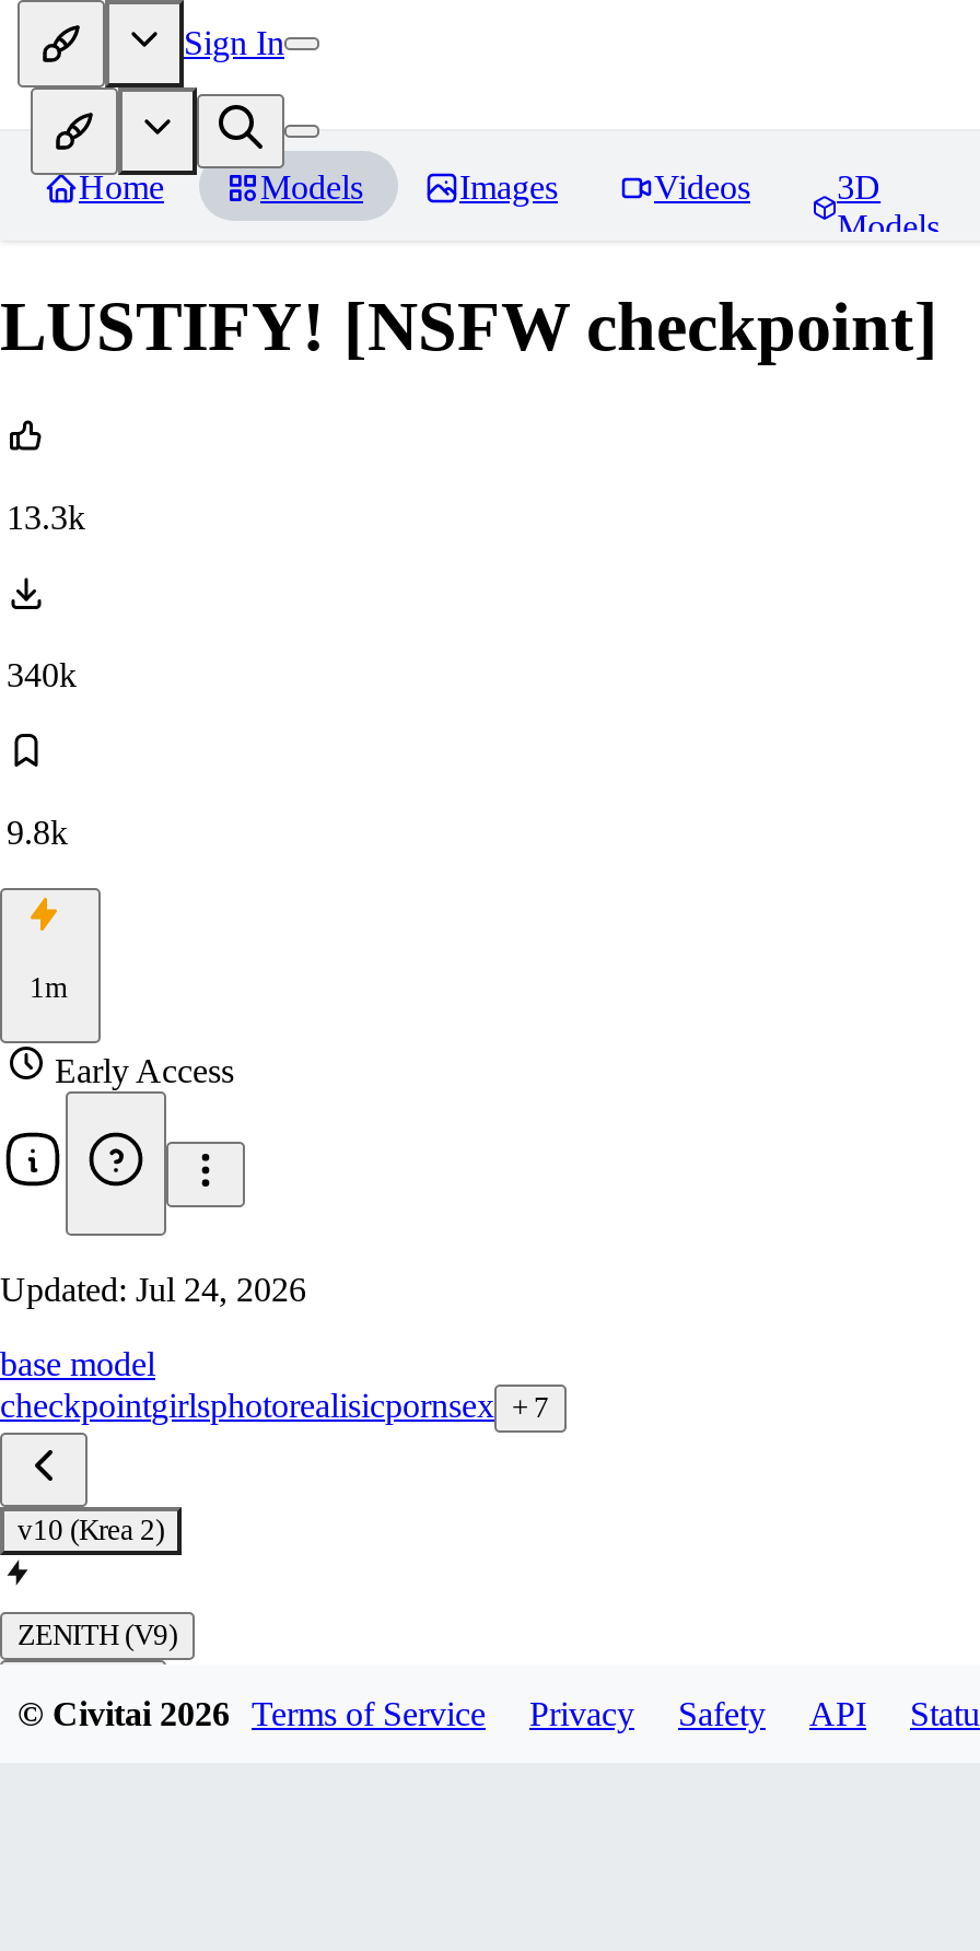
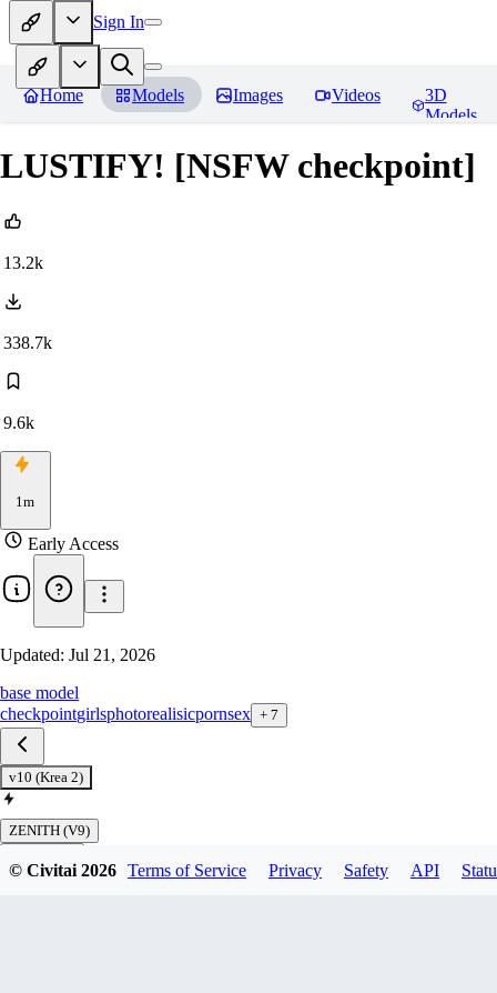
- 13.3k
+ 13.2k

- 340k
+ 338.7k

- 9.8k
+ 9.6k

- Updated: Jul 24, 2026
+ Updated: Jul 21, 2026
